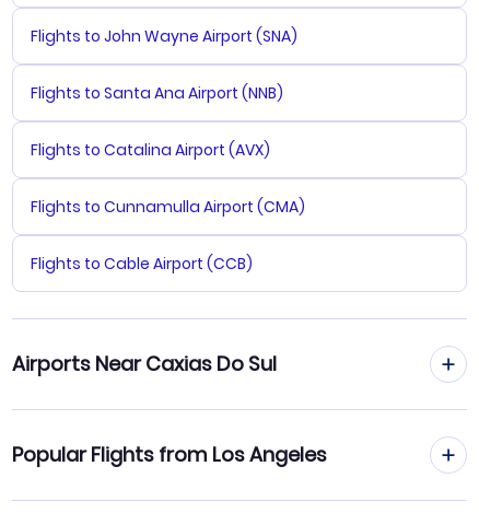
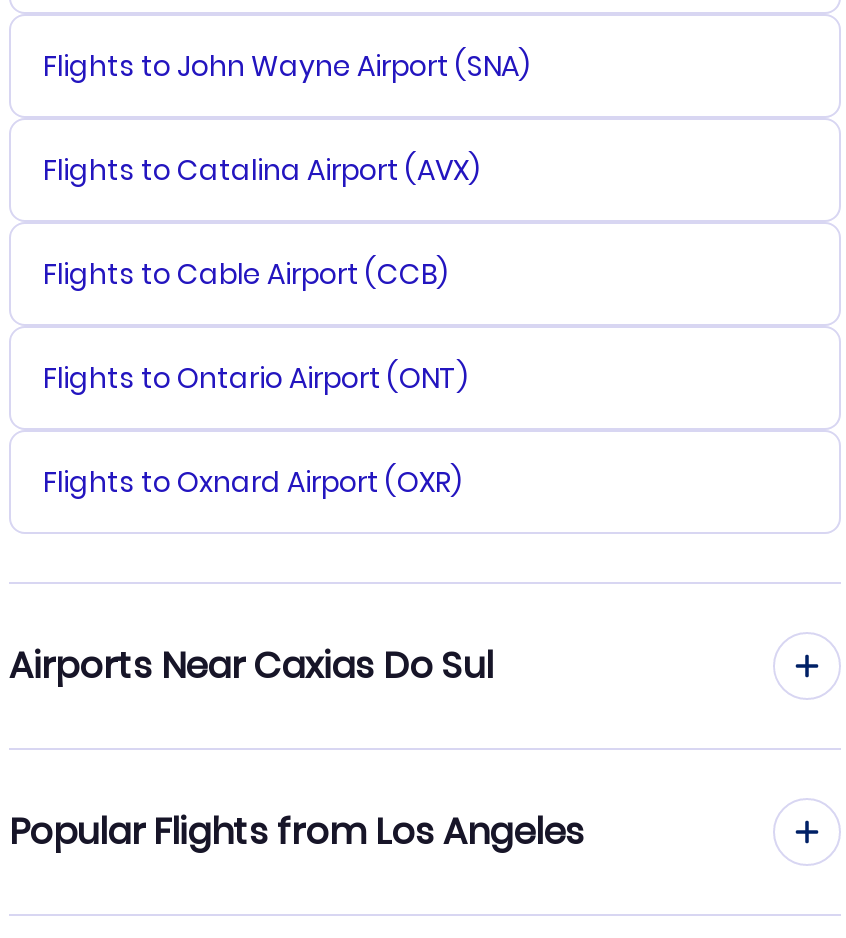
- Flights to Santa Ana Airport (NNB)

moved up: Flights to Catalina Airport (AVX)

- Flights to Cunnamulla Airport (CMA)

moved up: Flights to Cable Airport (CCB)

+ Flights to Ontario Airport (ONT)
+ Flights to Oxnard Airport (OXR)
